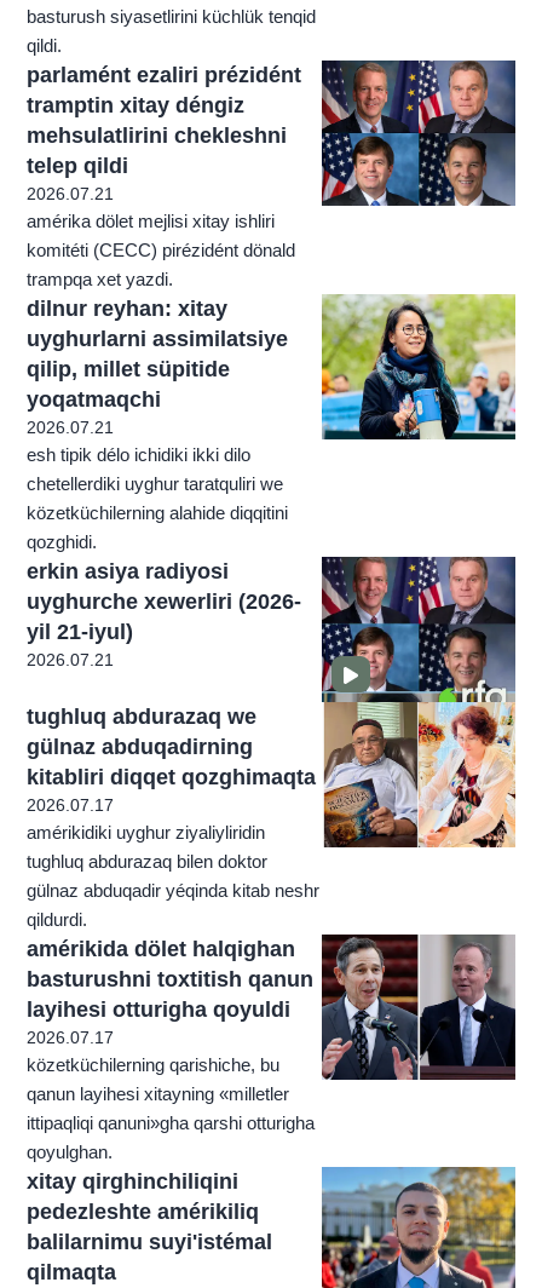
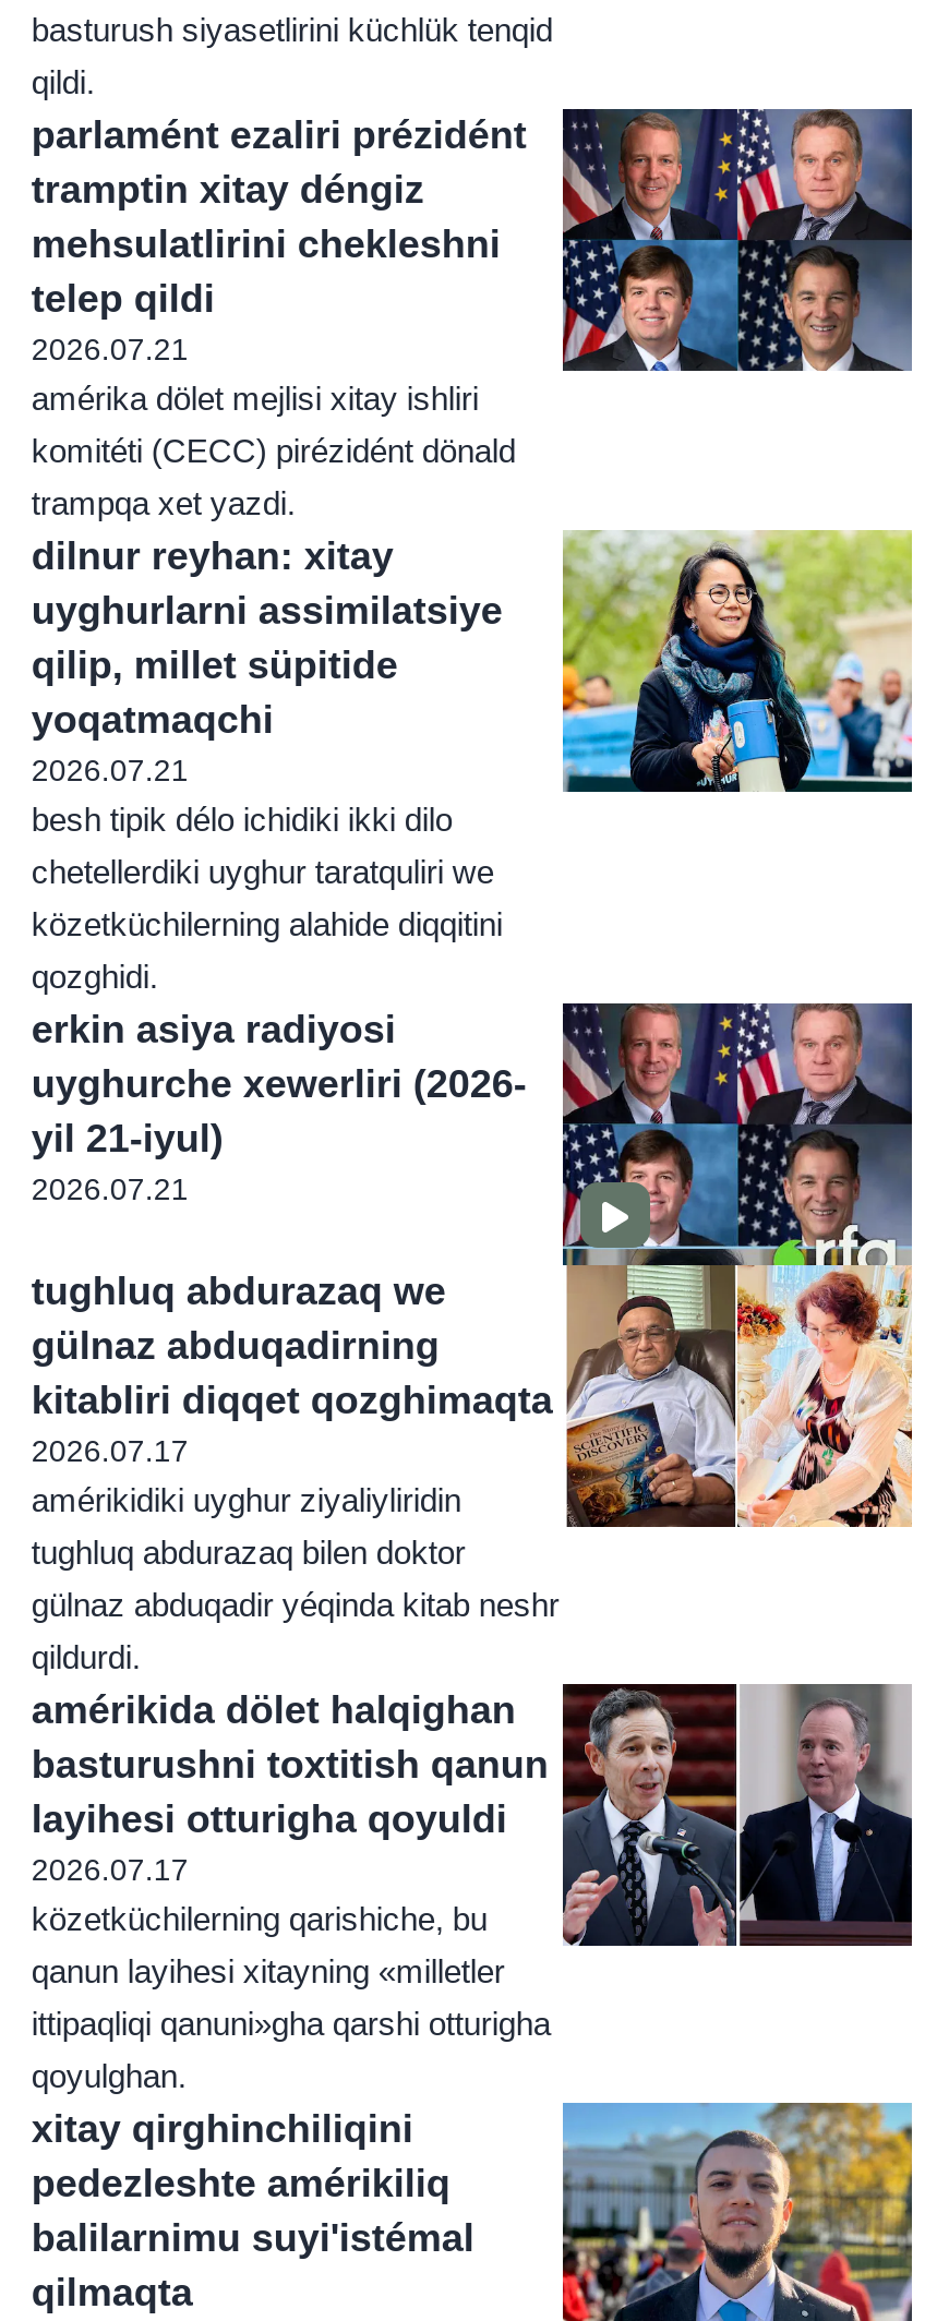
- esh tipik délo ichidiki ikki dilo
+ besh tipik délo ichidiki ikki dilo
